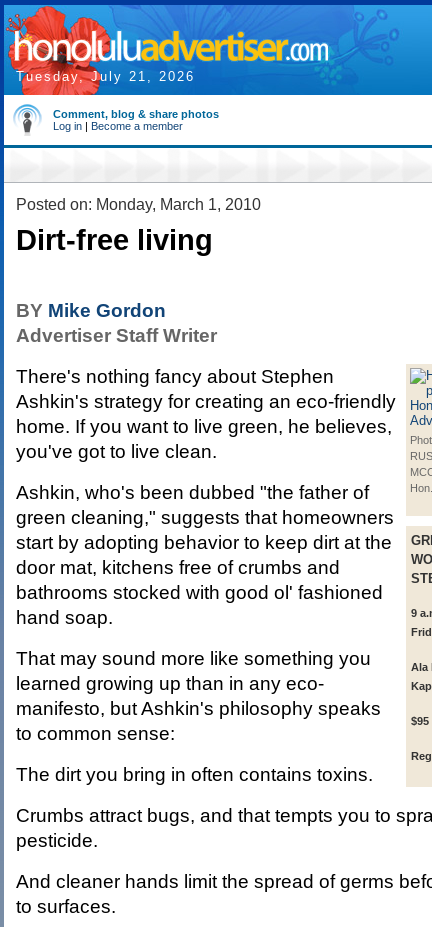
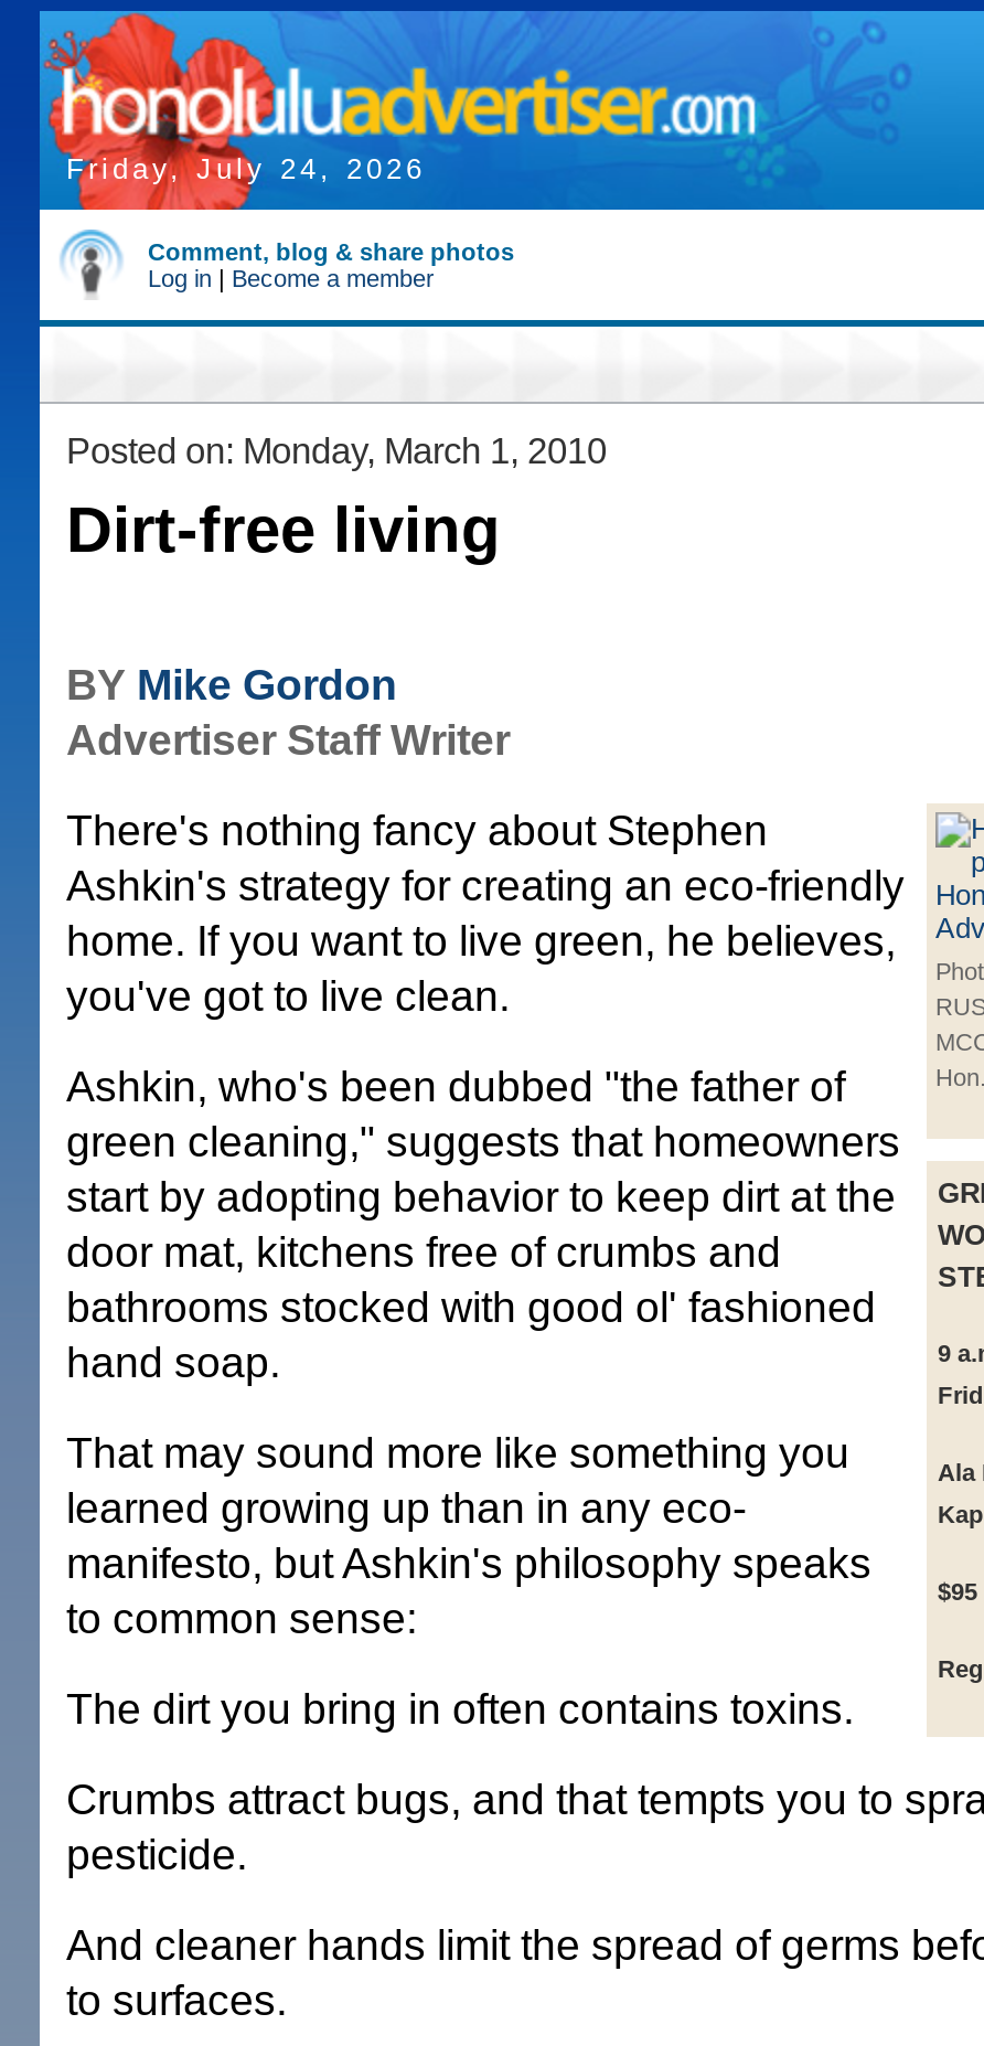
- Tuesday, July 21, 2026
+ Friday, July 24, 2026
